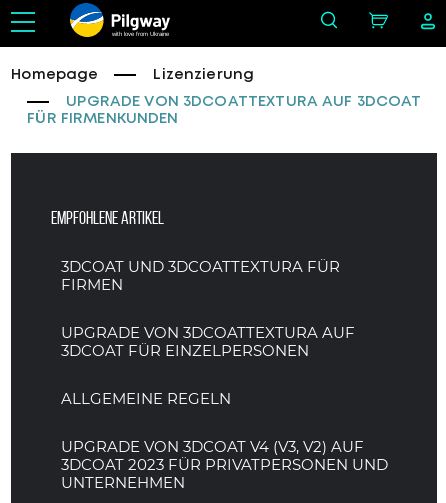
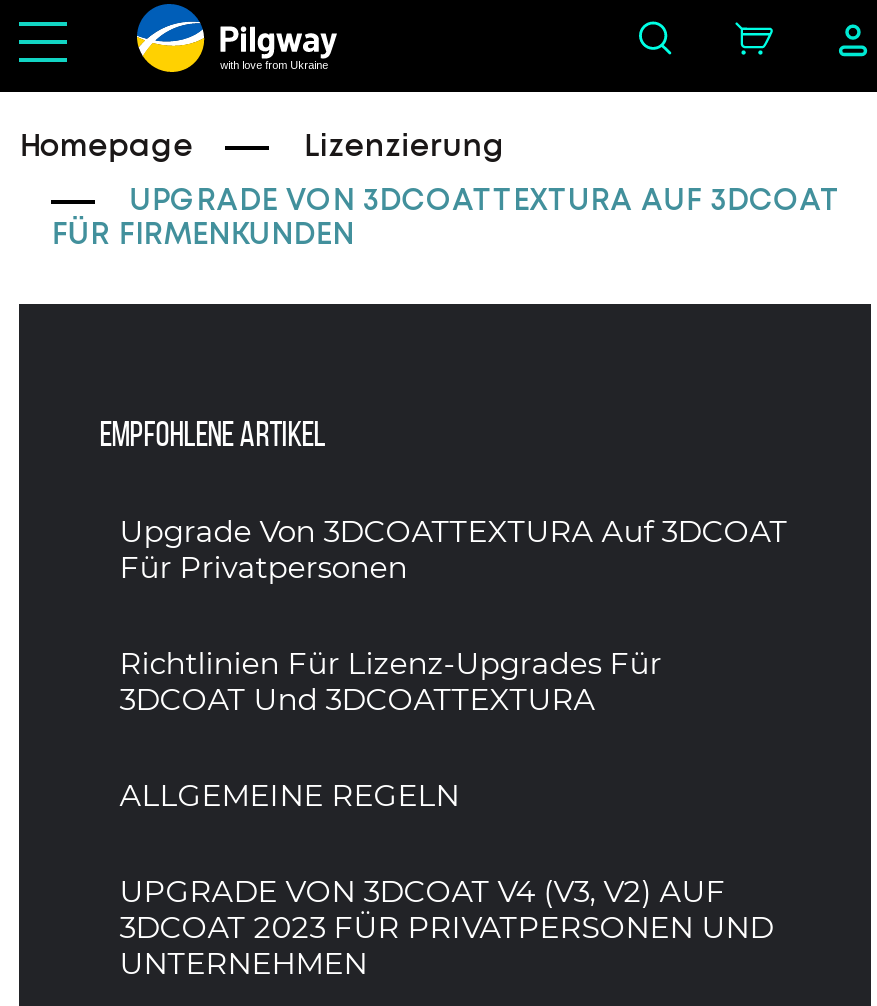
- 3DCOAT UND 3DCOATTEXTURA FÜR
- FIRMEN
+ Upgrade Von 3DCOATTEXTURA Auf 3DCOAT
+ Für Privatpersonen

- UPGRADE VON 3DCOATTEXTURA AUF
- 3DCOAT FÜR EINZELPERSONEN
+ Richtlinien Für Lizenz-Upgrades Für
+ 3DCOAT Und 3DCOATTEXTURA
